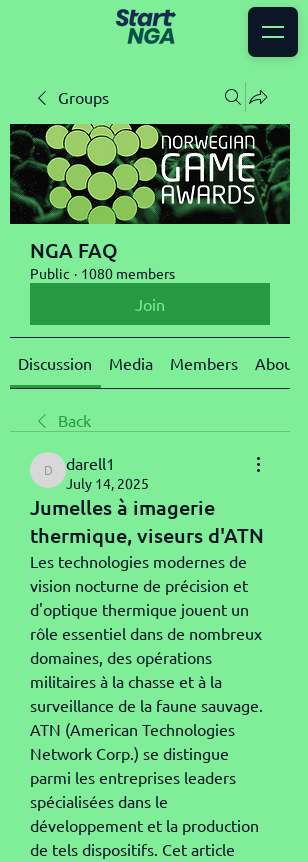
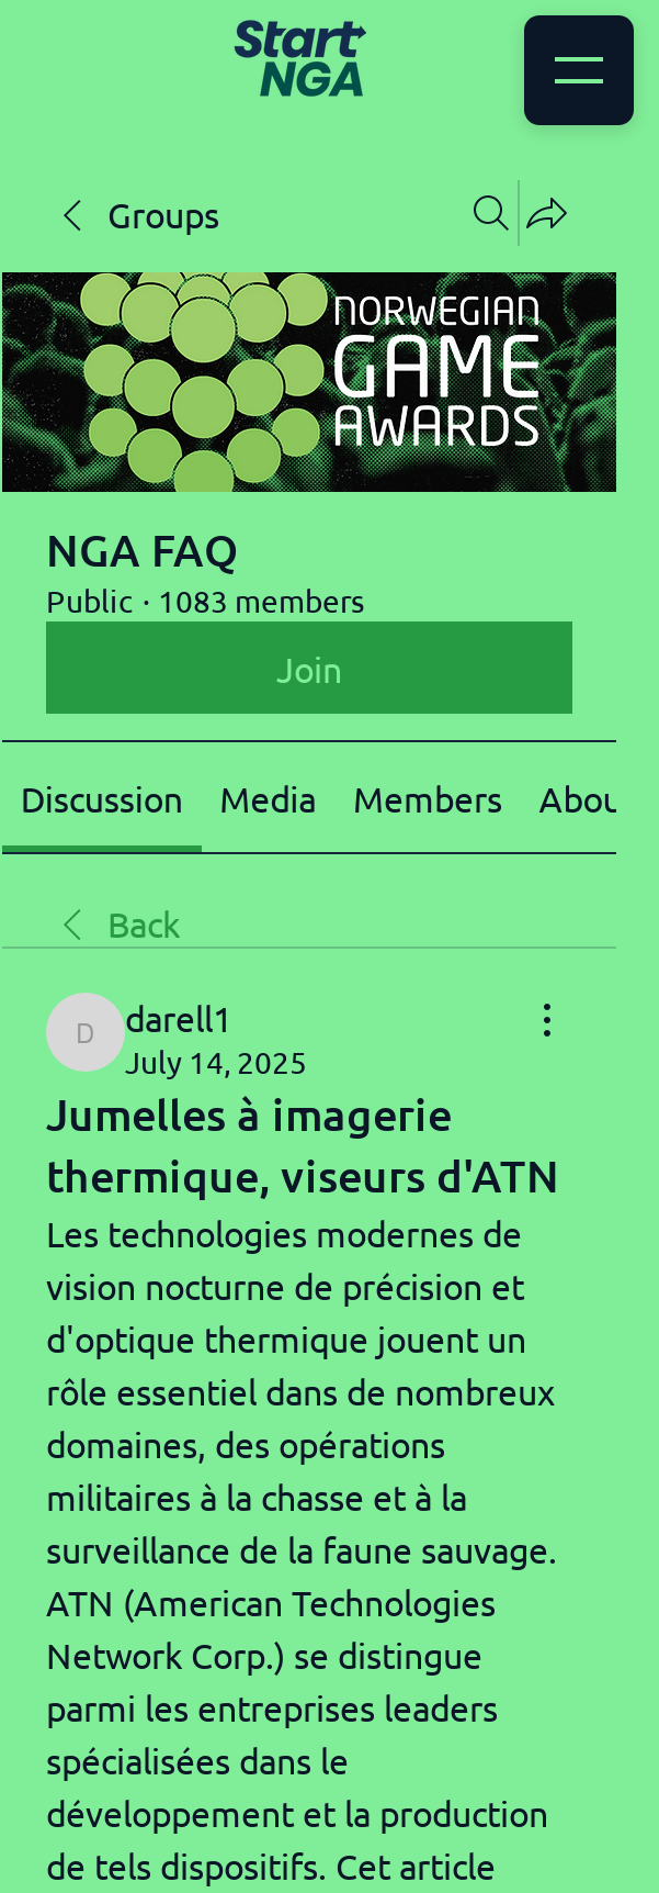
- Public · 1080 members
+ Public · 1083 members
